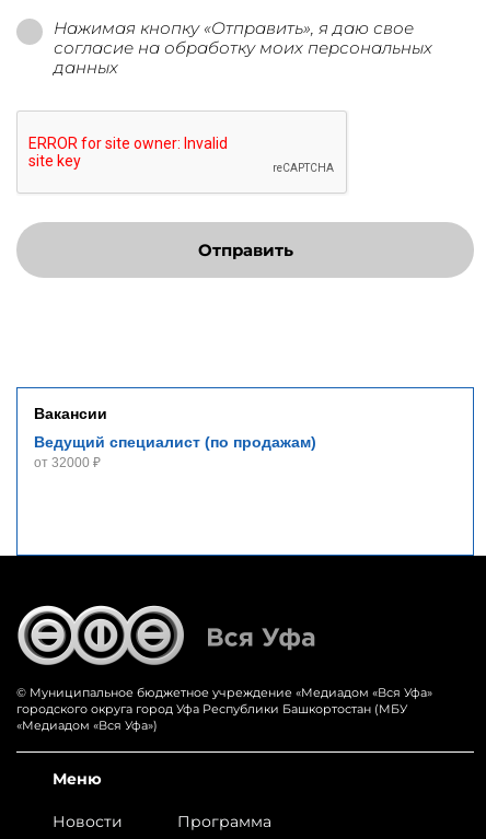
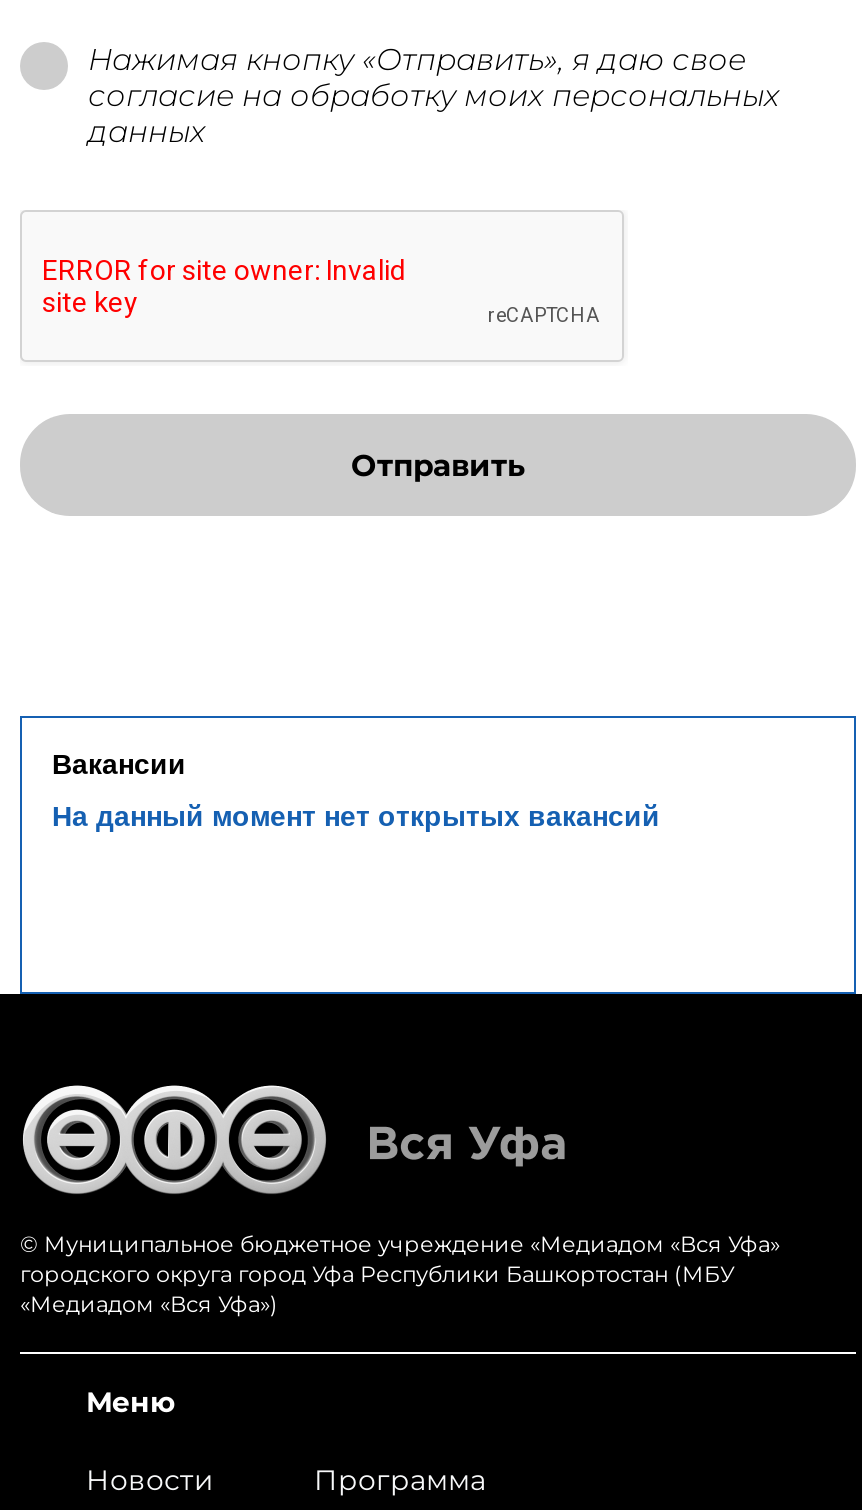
- Ведущий специалист (по продажам)
- от 32000 ₽
+ На данный момент нет открытых вакансий
